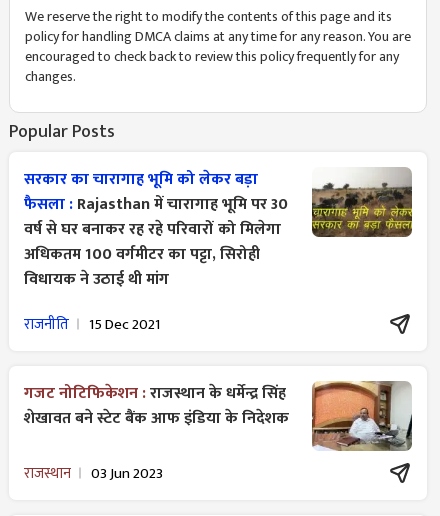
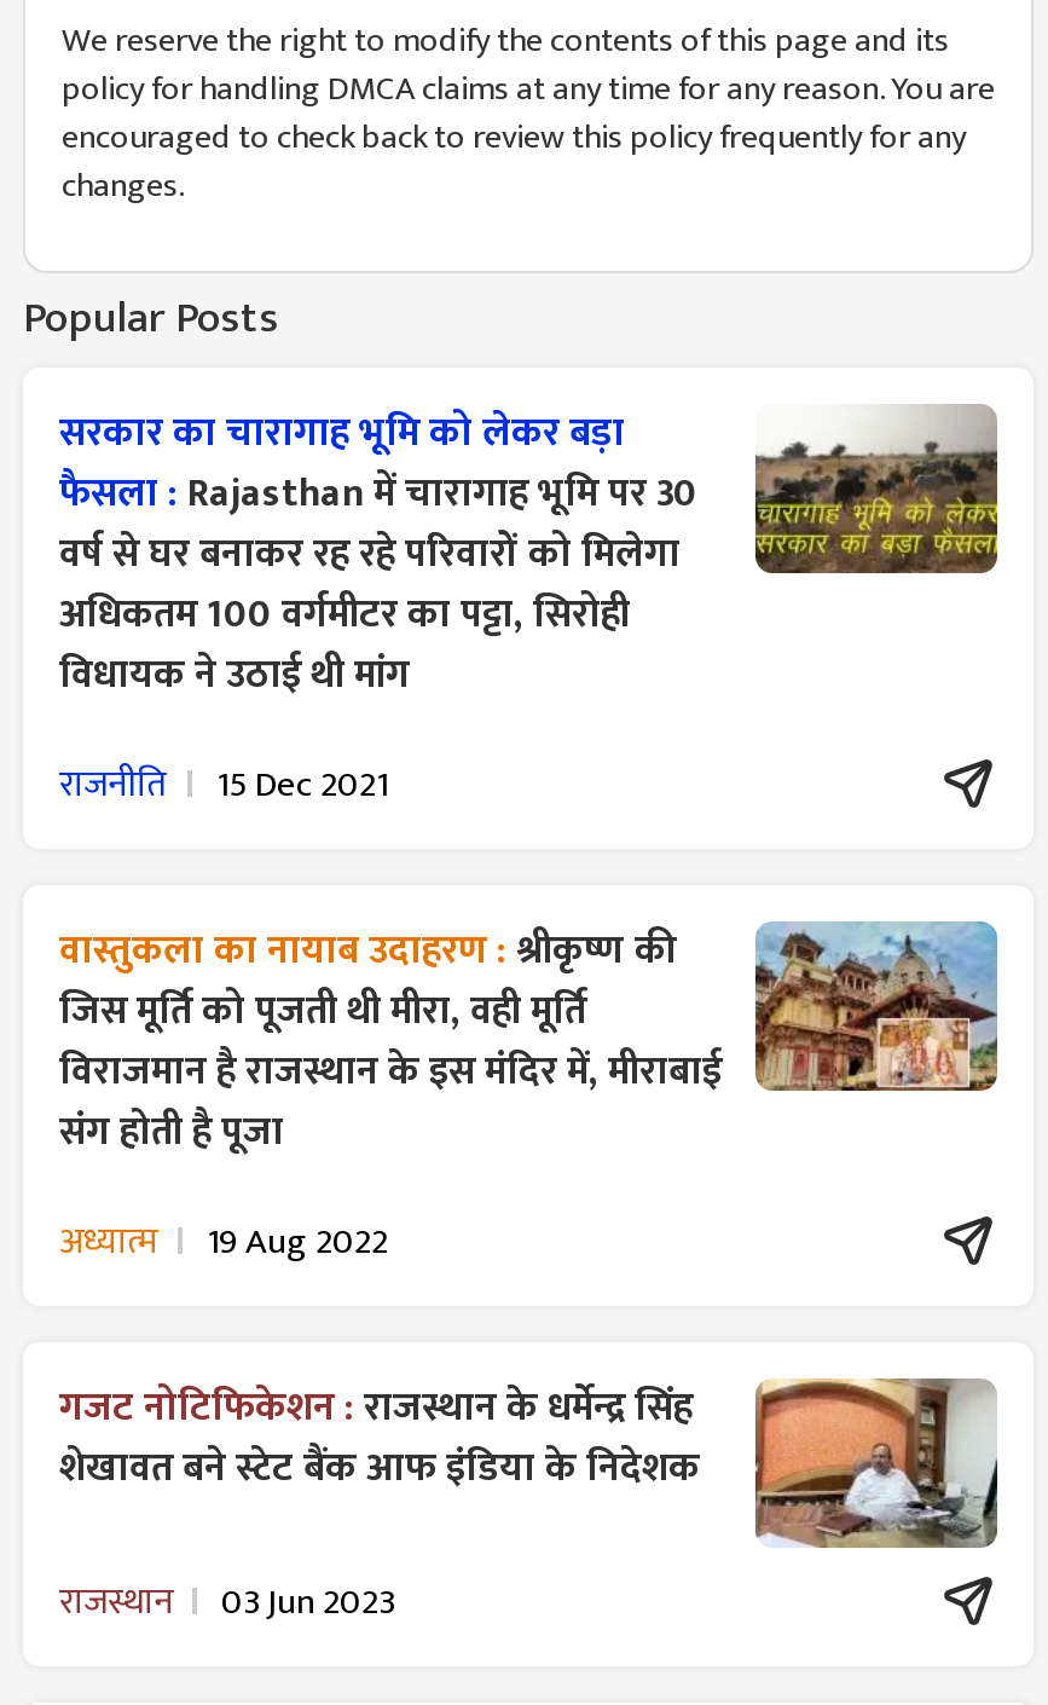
+ [image]
+ वास्तुकला का नायाब उदाहरण : श्रीकृष्ण की
+ जिस मूर्ति को पूजती थी मीरा, वही मूर्ति
+ विराजमान है राजस्थान के इस मंदिर में, मीराबाई
+ संग होती है पूजा
+ अध्यात्म
+ 19 Aug 2022
